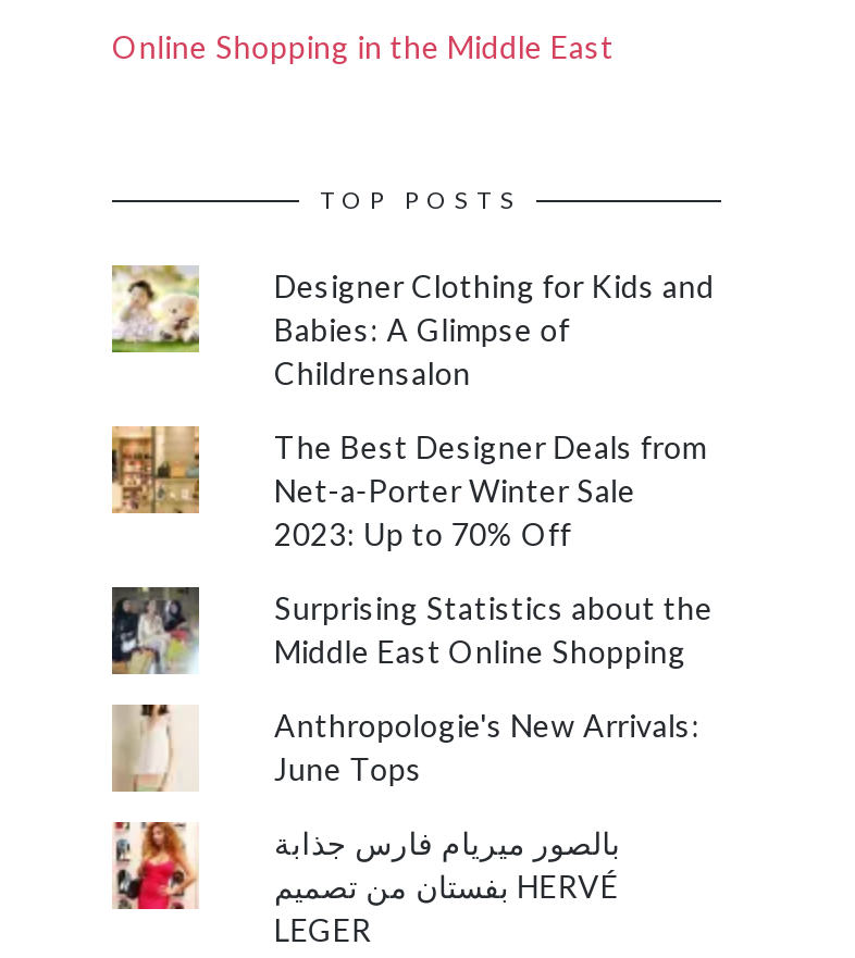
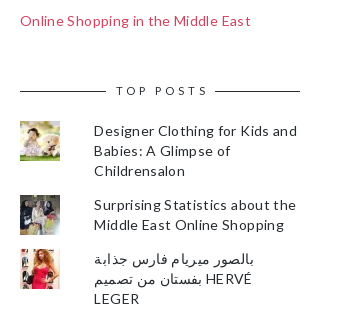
- [image]
- The Best Designer Deals from
- Net-a-Porter Winter Sale
- 2023: Up to 70% Off

- [image]
- Anthropologie's New Arrivals:
- June Tops
